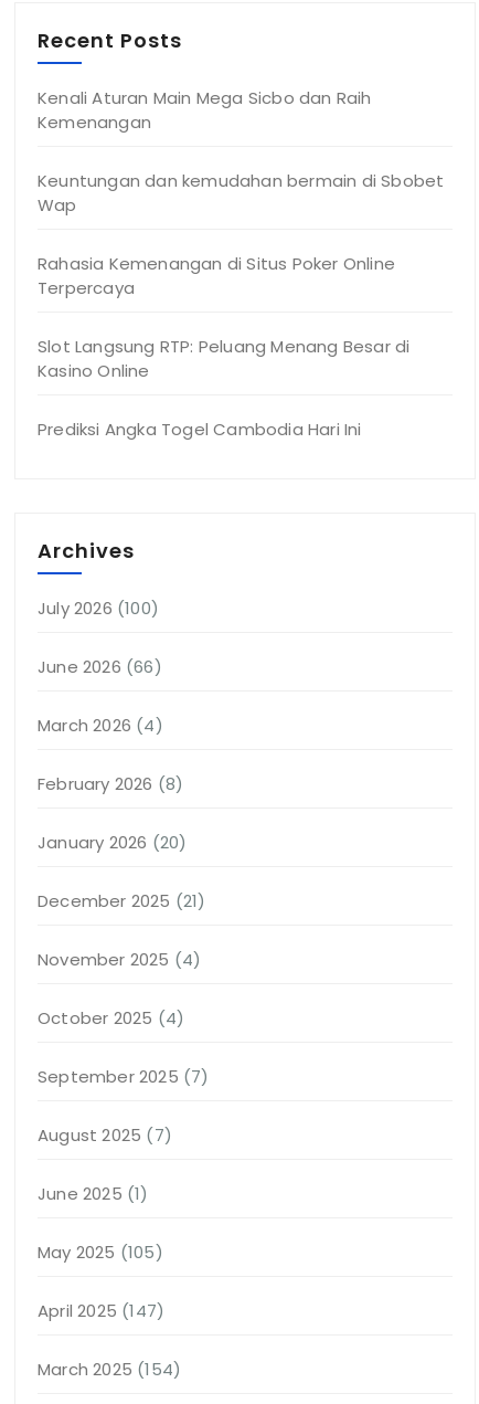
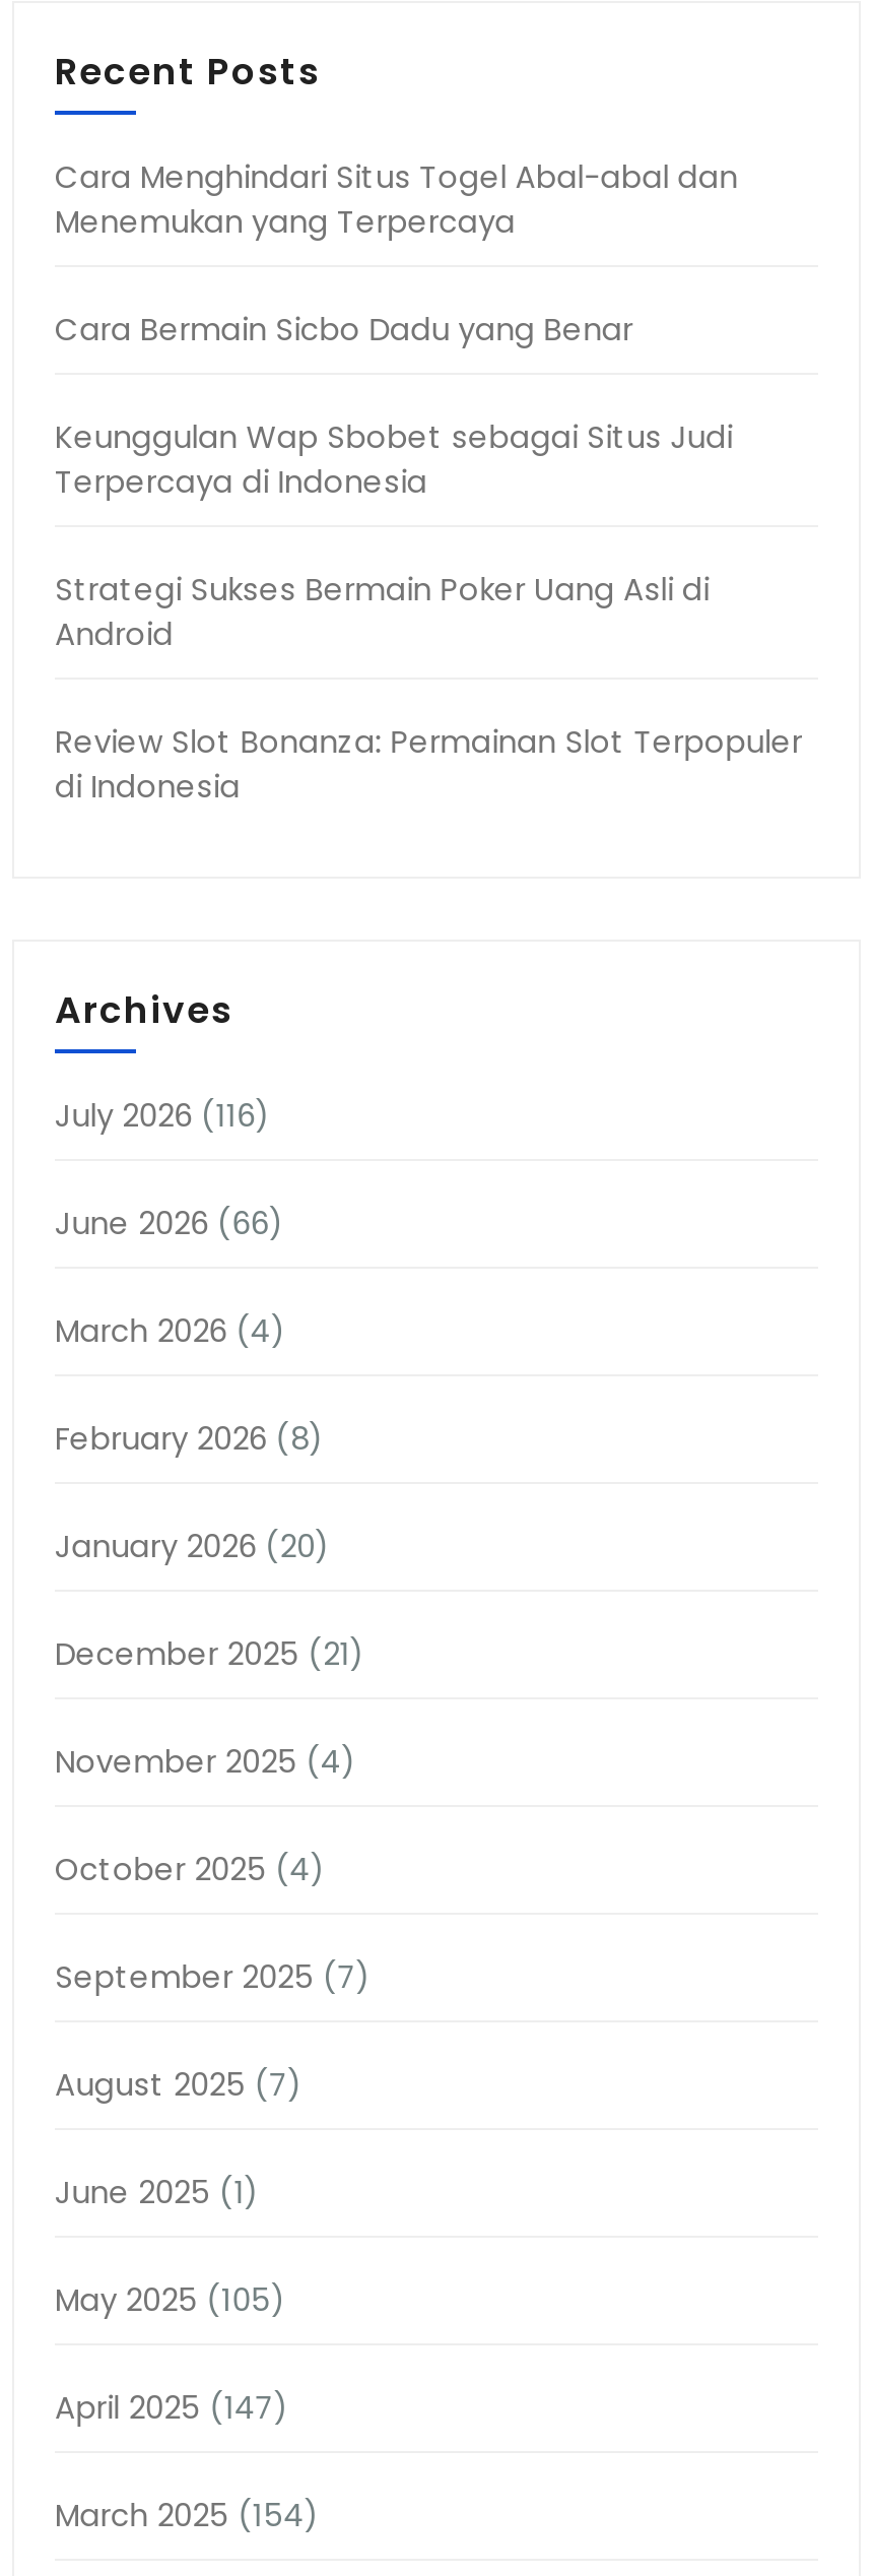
- Kenali Aturan Main Mega Sicbo dan Raih
- Kemenangan
+ Cara Menghindari Situs Togel Abal-abal dan
+ Menemukan yang Terpercaya

- Keuntungan dan kemudahan bermain di Sbobet
- Wap
+ Cara Bermain Sicbo Dadu yang Benar

- Rahasia Kemenangan di Situs Poker Online
- Terpercaya
+ Keunggulan Wap Sbobet sebagai Situs Judi
+ Terpercaya di Indonesia

- Slot Langsung RTP: Peluang Menang Besar di
- Kasino Online
+ Strategi Sukses Bermain Poker Uang Asli di
+ Android

- Prediksi Angka Togel Cambodia Hari Ini
+ Review Slot Bonanza: Permainan Slot Terpopuler
+ di Indonesia

- July 2026 (100)
+ July 2026 (116)
